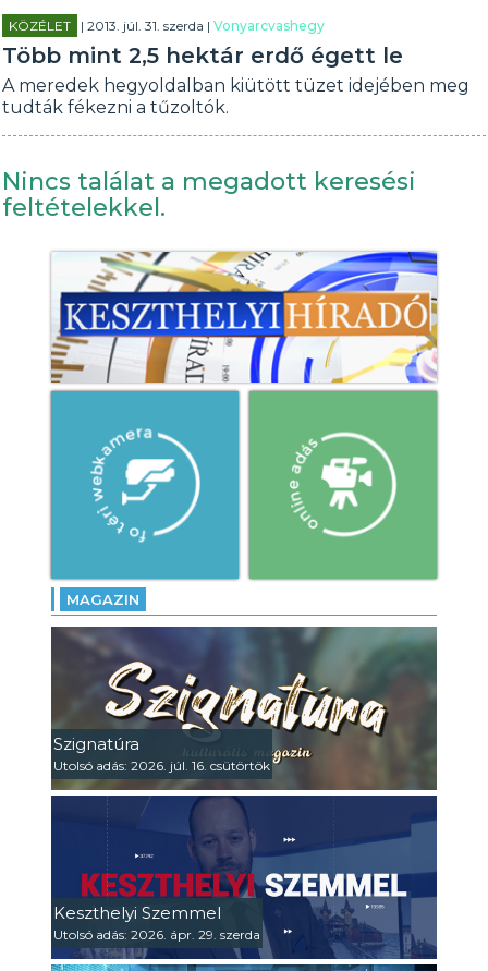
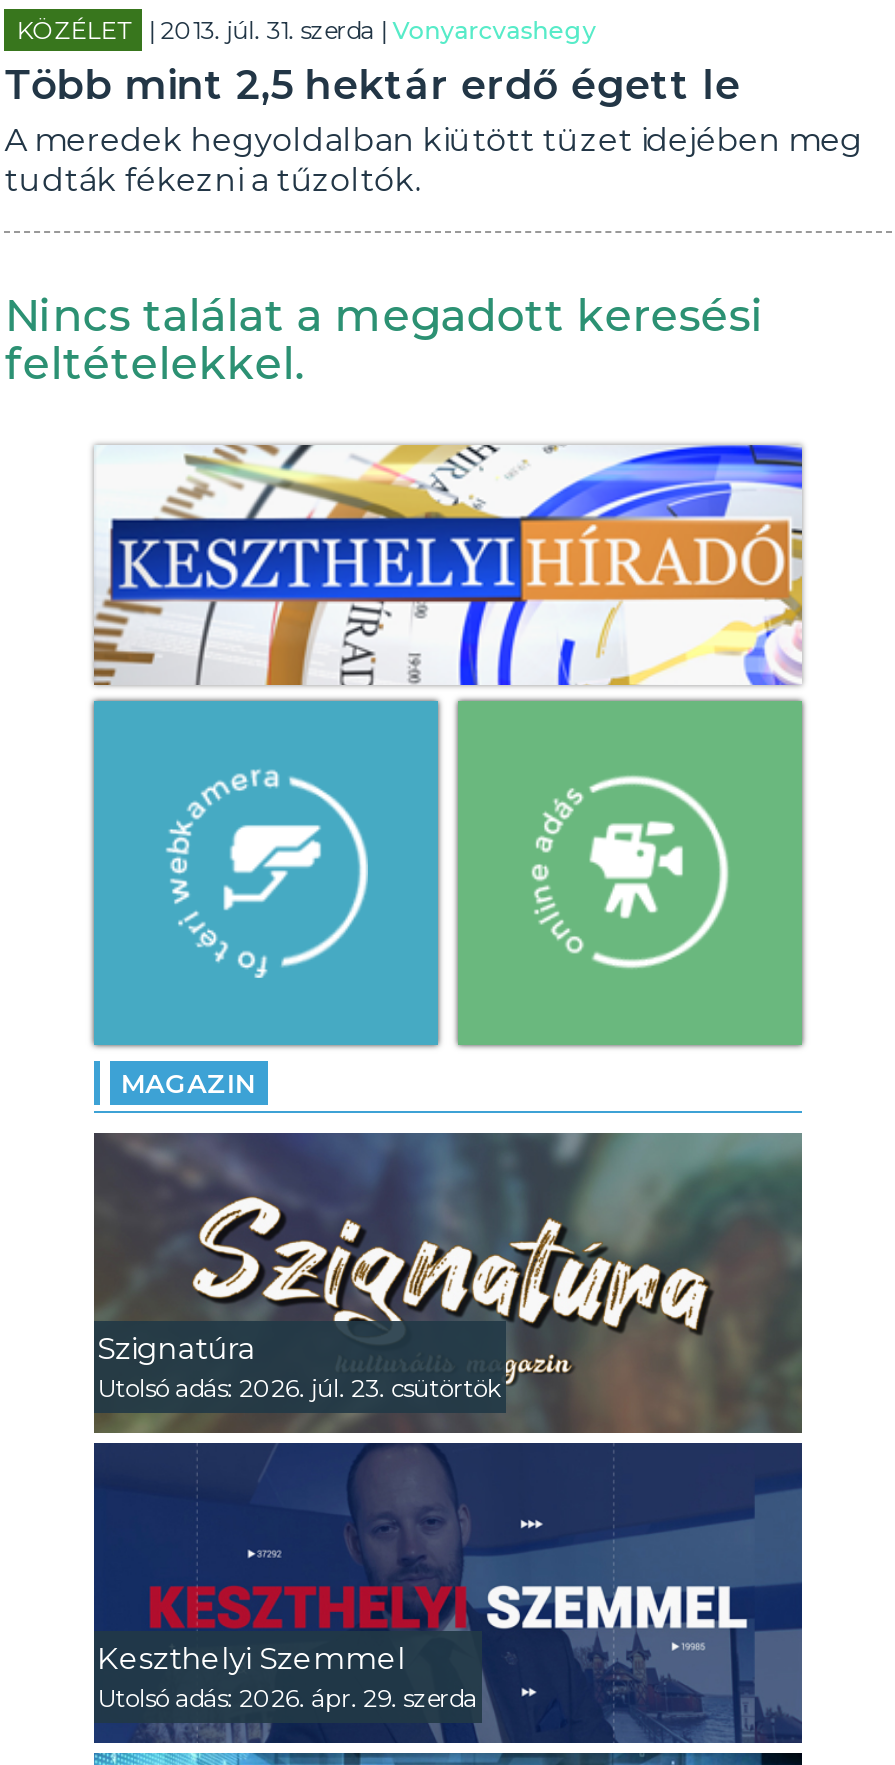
- Utolsó adás: 2026. júl. 16. csütörtök
+ Utolsó adás: 2026. júl. 23. csütörtök
